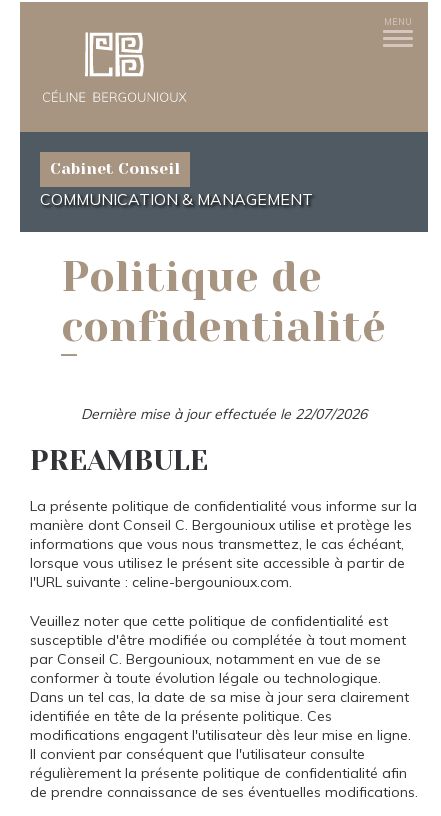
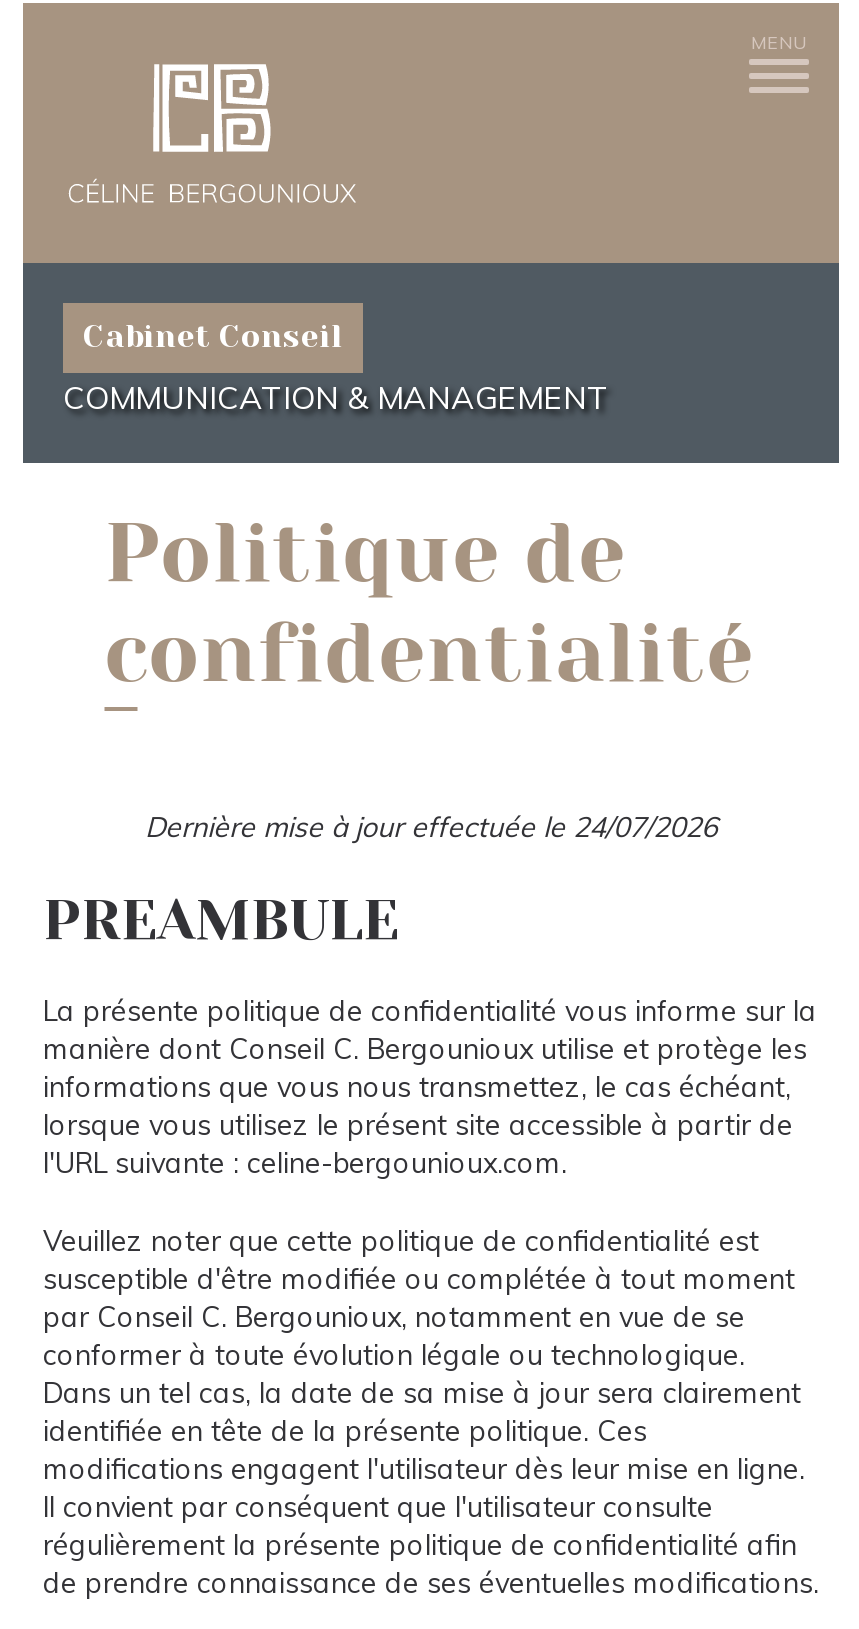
- Dernière mise à jour effectuée le 22/07/2026
+ Dernière mise à jour effectuée le 24/07/2026
